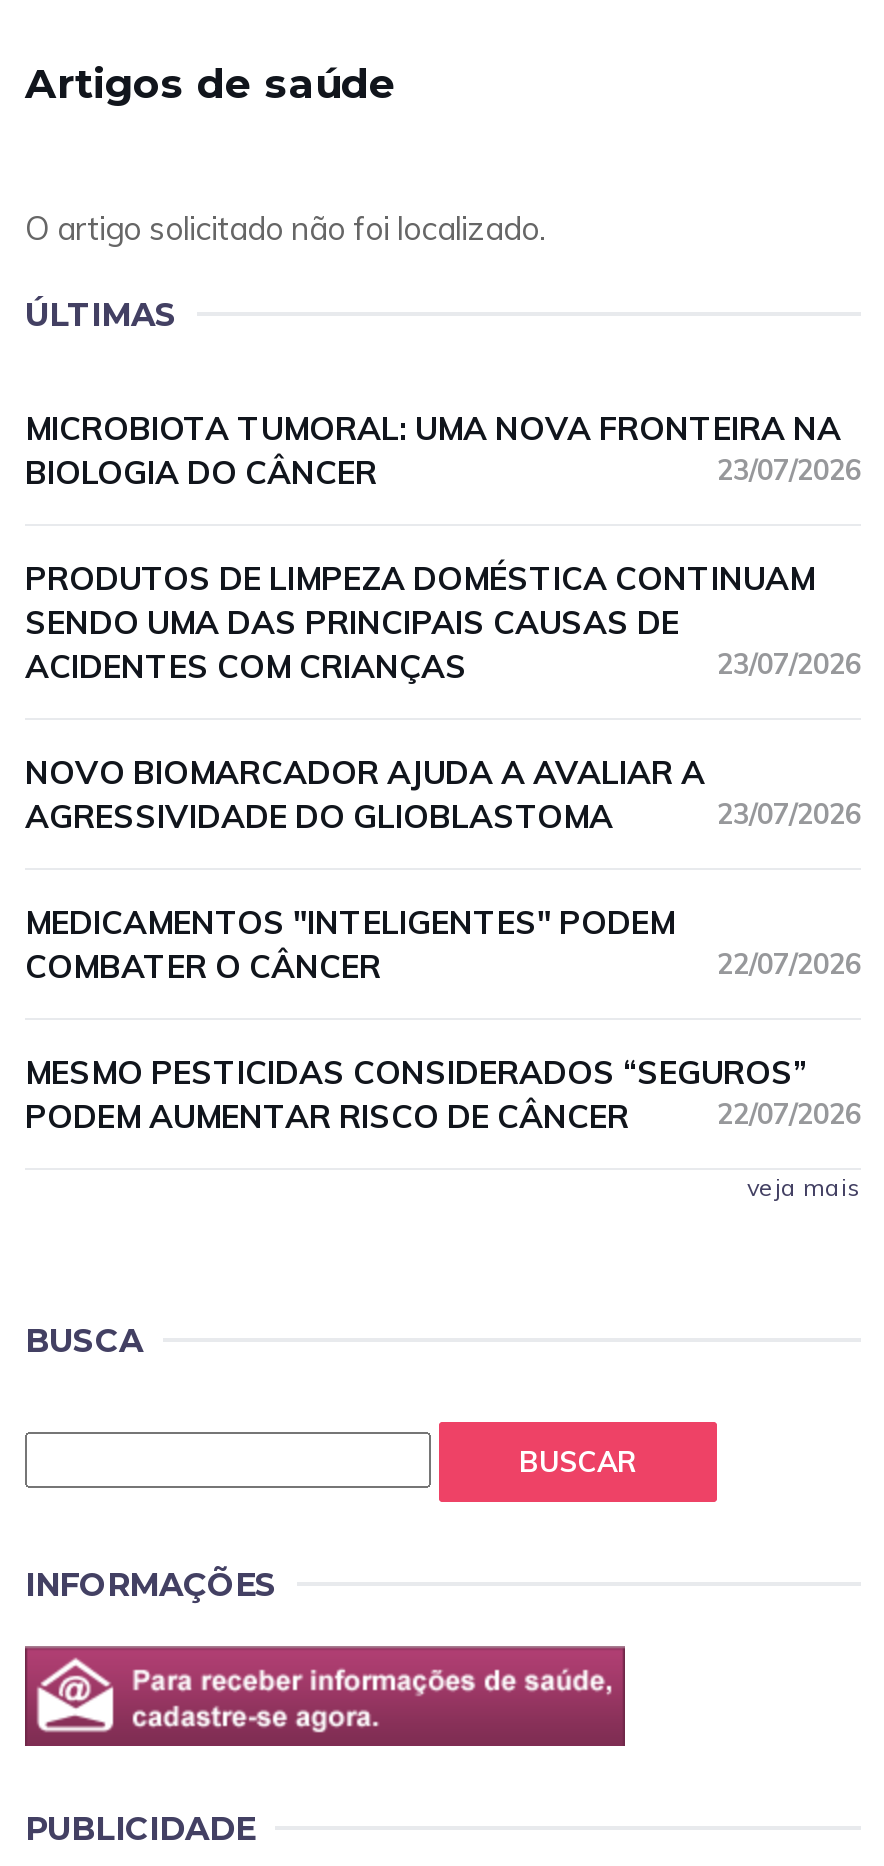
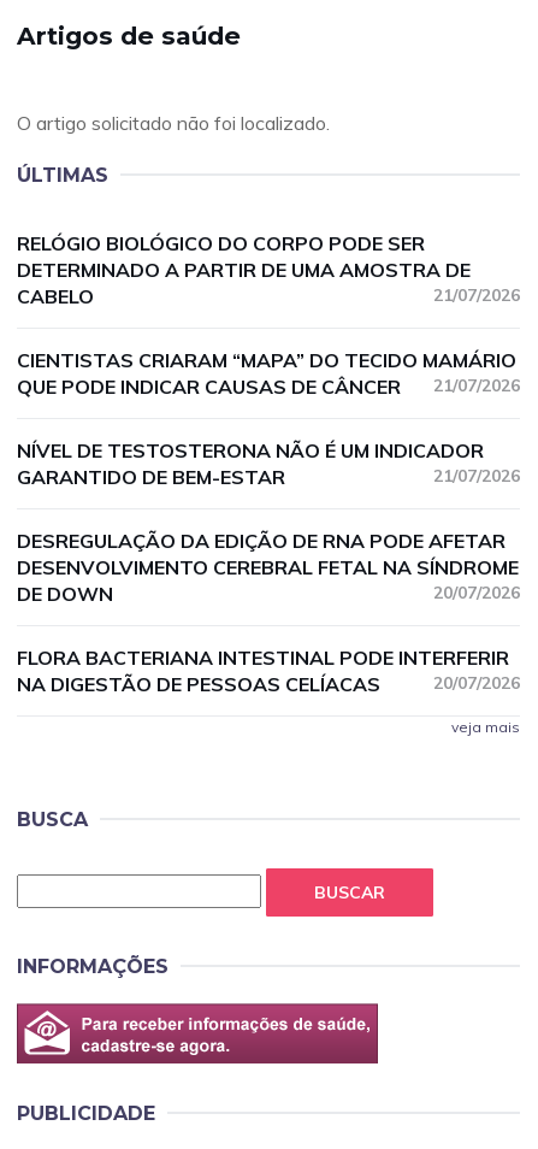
- MICROBIOTA TUMORAL: UMA NOVA FRONTEIRA NA
- BIOLOGIA DO CÂNCER
- 23/07/2026
+ RELÓGIO BIOLÓGICO DO CORPO PODE SER
+ DETERMINADO A PARTIR DE UMA AMOSTRA DE
+ CABELO
+ 21/07/2026

- PRODUTOS DE LIMPEZA DOMÉSTICA CONTINUAM
- SENDO UMA DAS PRINCIPAIS CAUSAS DE
- ACIDENTES COM CRIANÇAS
- 23/07/2026
+ CIENTISTAS CRIARAM “MAPA” DO TECIDO MAMÁRIO
+ QUE PODE INDICAR CAUSAS DE CÂNCER
+ 21/07/2026

- NOVO BIOMARCADOR AJUDA A AVALIAR A
- AGRESSIVIDADE DO GLIOBLASTOMA
- 23/07/2026
+ NÍVEL DE TESTOSTERONA NÃO É UM INDICADOR
+ GARANTIDO DE BEM-ESTAR
+ 21/07/2026

- MEDICAMENTOS "INTELIGENTES" PODEM
- COMBATER O CÂNCER
- 22/07/2026
+ DESREGULAÇÃO DA EDIÇÃO DE RNA PODE AFETAR
+ DESENVOLVIMENTO CEREBRAL FETAL NA SÍNDROME
+ DE DOWN
+ 20/07/2026

- MESMO PESTICIDAS CONSIDERADOS “SEGUROS”
- PODEM AUMENTAR RISCO DE CÂNCER
- 22/07/2026
+ FLORA BACTERIANA INTESTINAL PODE INTERFERIR
+ NA DIGESTÃO DE PESSOAS CELÍACAS
+ 20/07/2026
